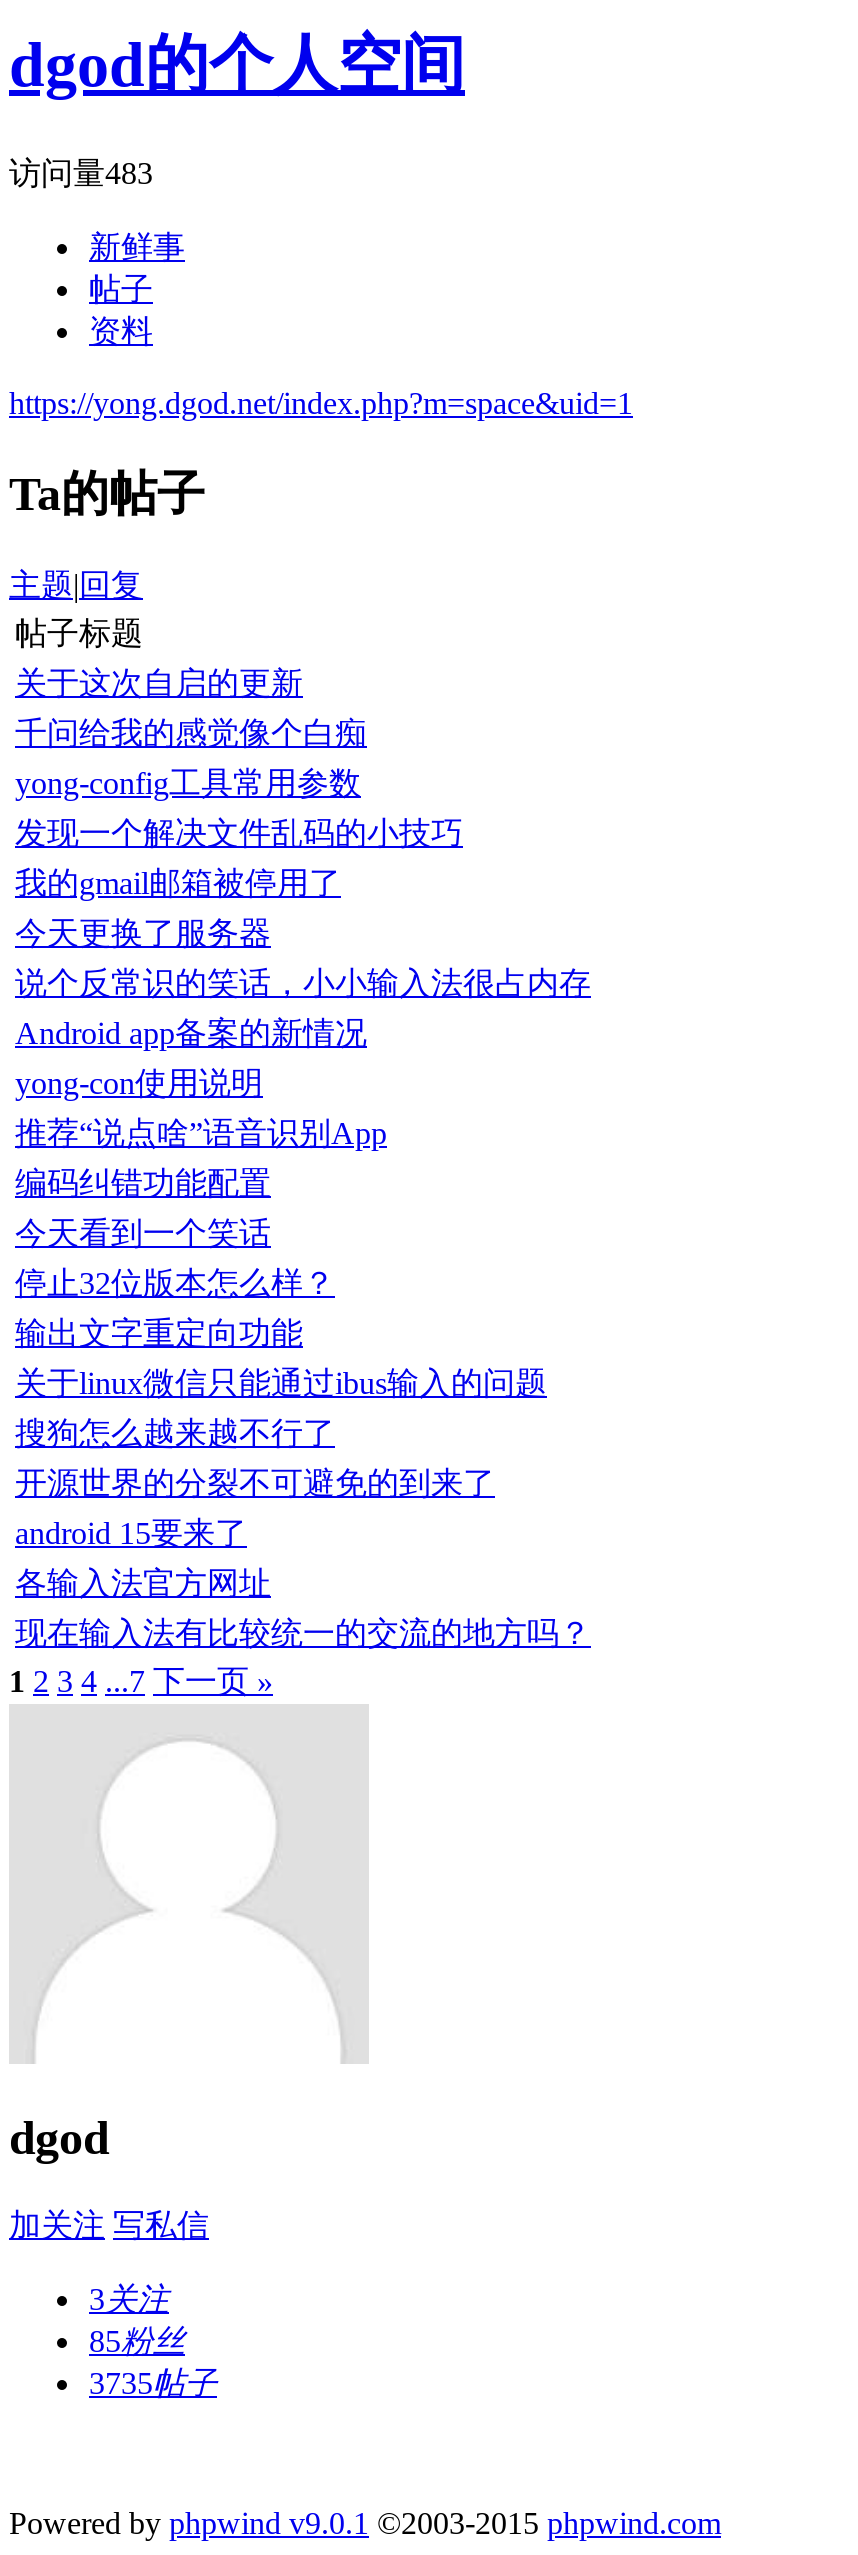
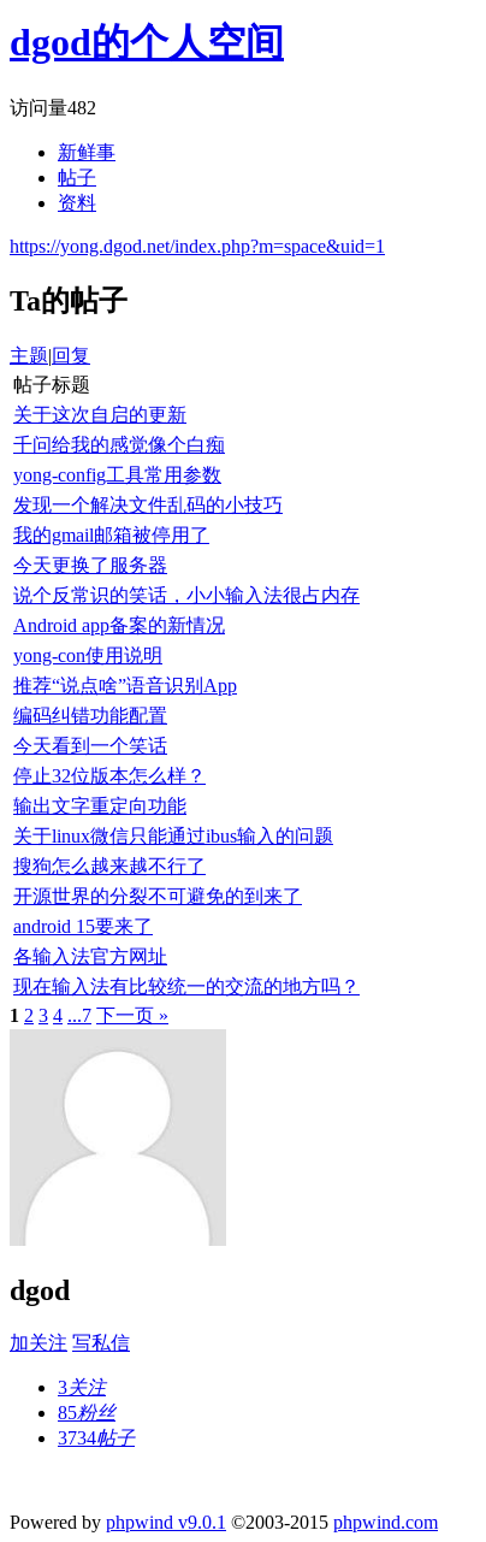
- 访问量483
+ 访问量482

- 3735帖子
+ 3734帖子
